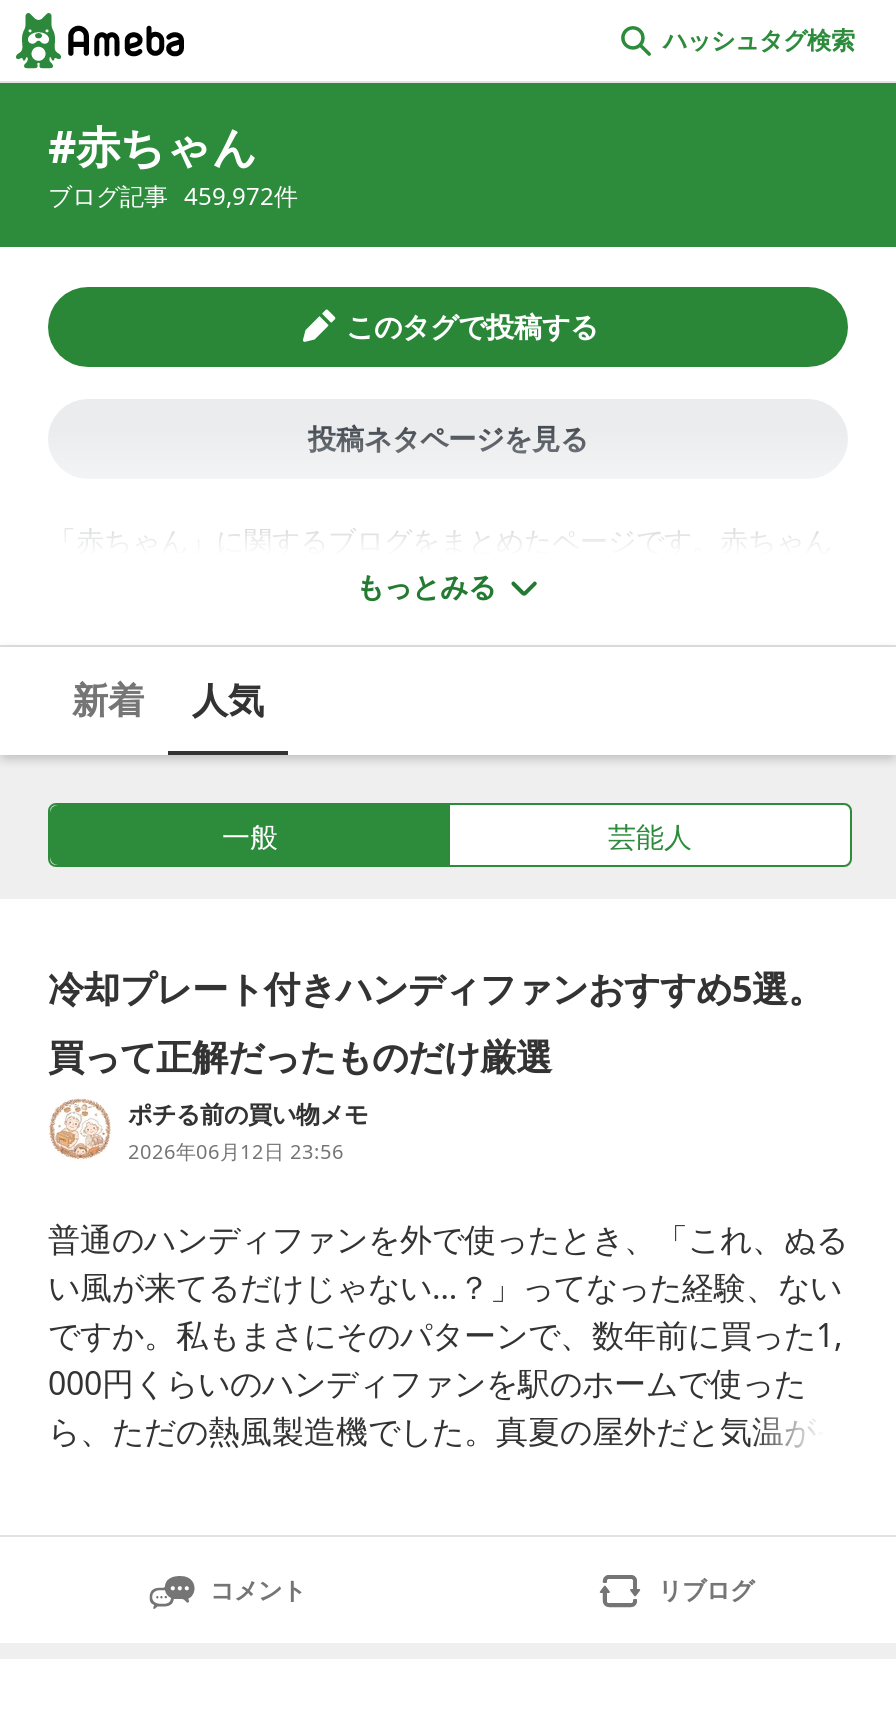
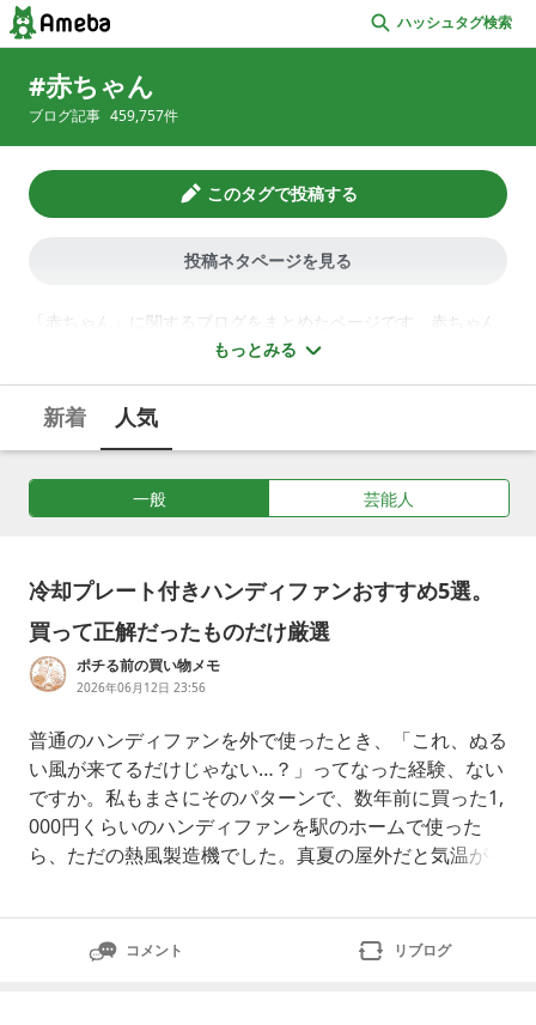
- ブログ記事 459,972件
+ ブログ記事 459,757件
